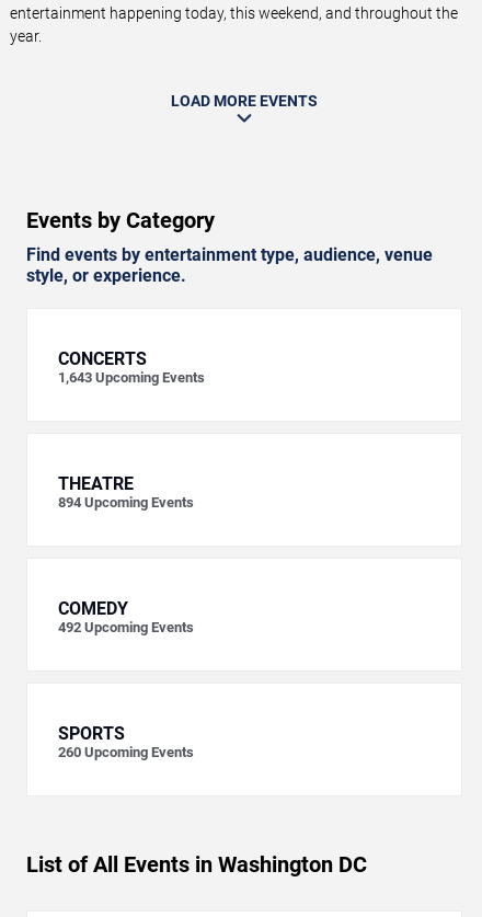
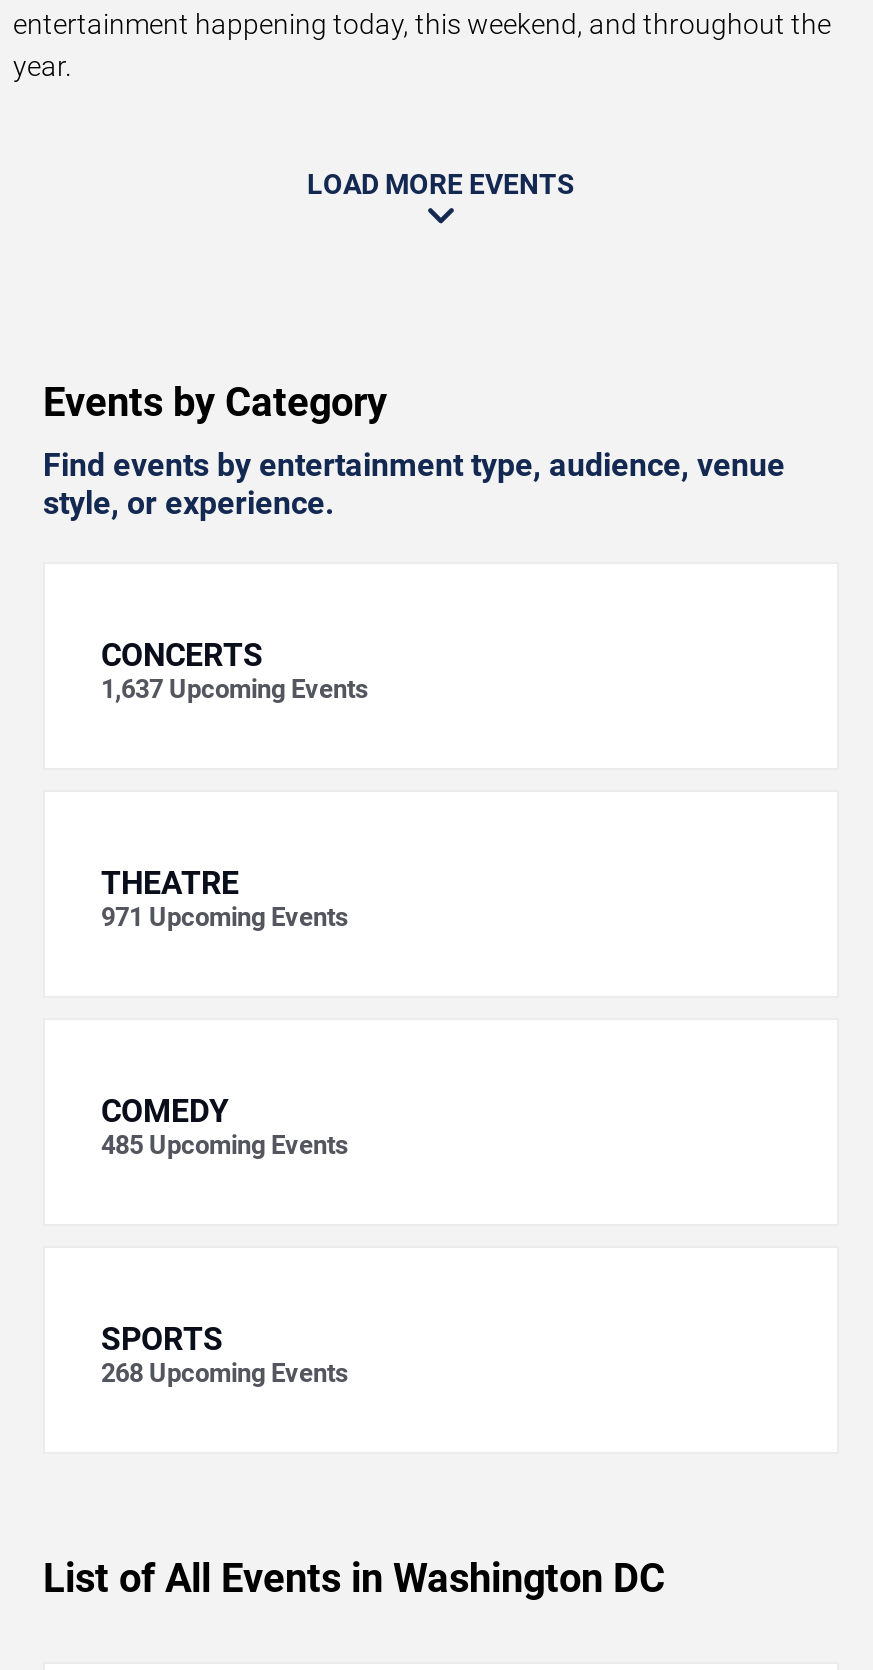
- 1,643 Upcoming Events
+ 1,637 Upcoming Events

- 894 Upcoming Events
+ 971 Upcoming Events

- 492 Upcoming Events
+ 485 Upcoming Events

- 260 Upcoming Events
+ 268 Upcoming Events
